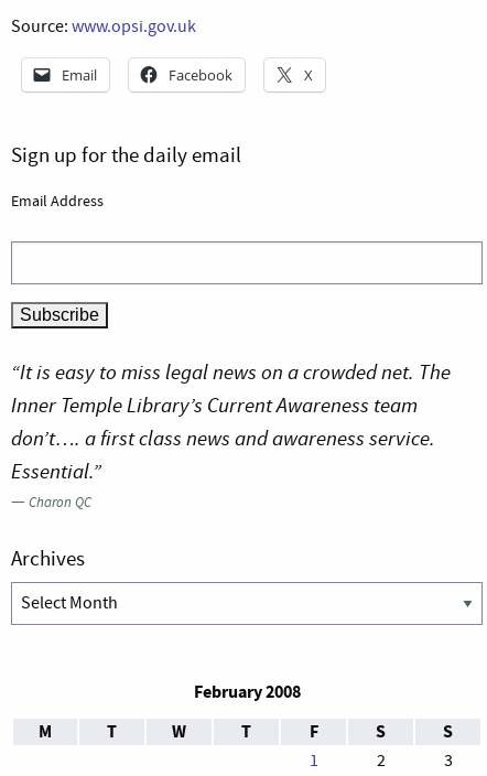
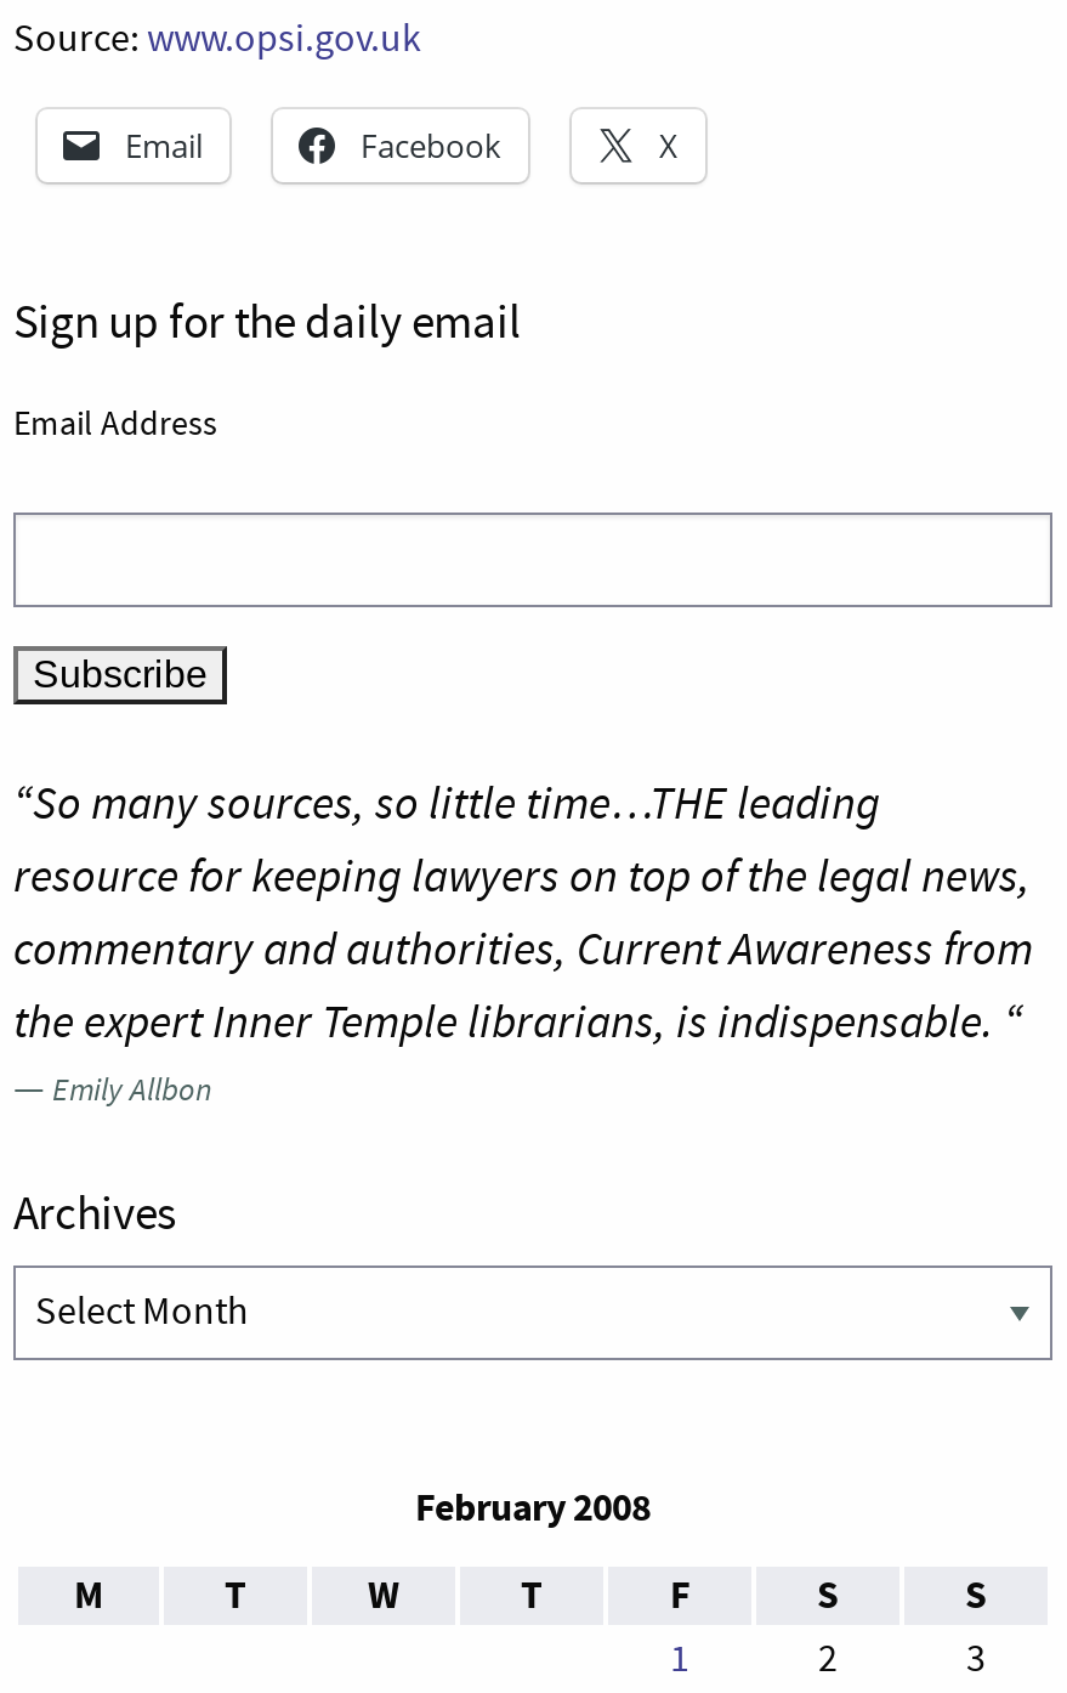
- “It is easy to miss legal news on a crowded net. The
- Inner Temple Library’s Current Awareness team
- don’t…. a first class news and awareness service.
- Essential.”
- — Charon QC
+ “So many sources, so little time…THE leading
+ resource for keeping lawyers on top of the legal news,
+ commentary and authorities, Current Awareness from
+ the expert Inner Temple librarians, is indispensable. “
+ — Emily Allbon
